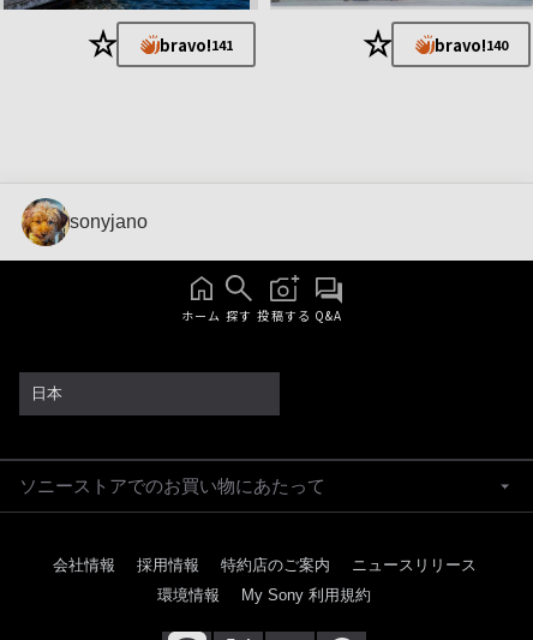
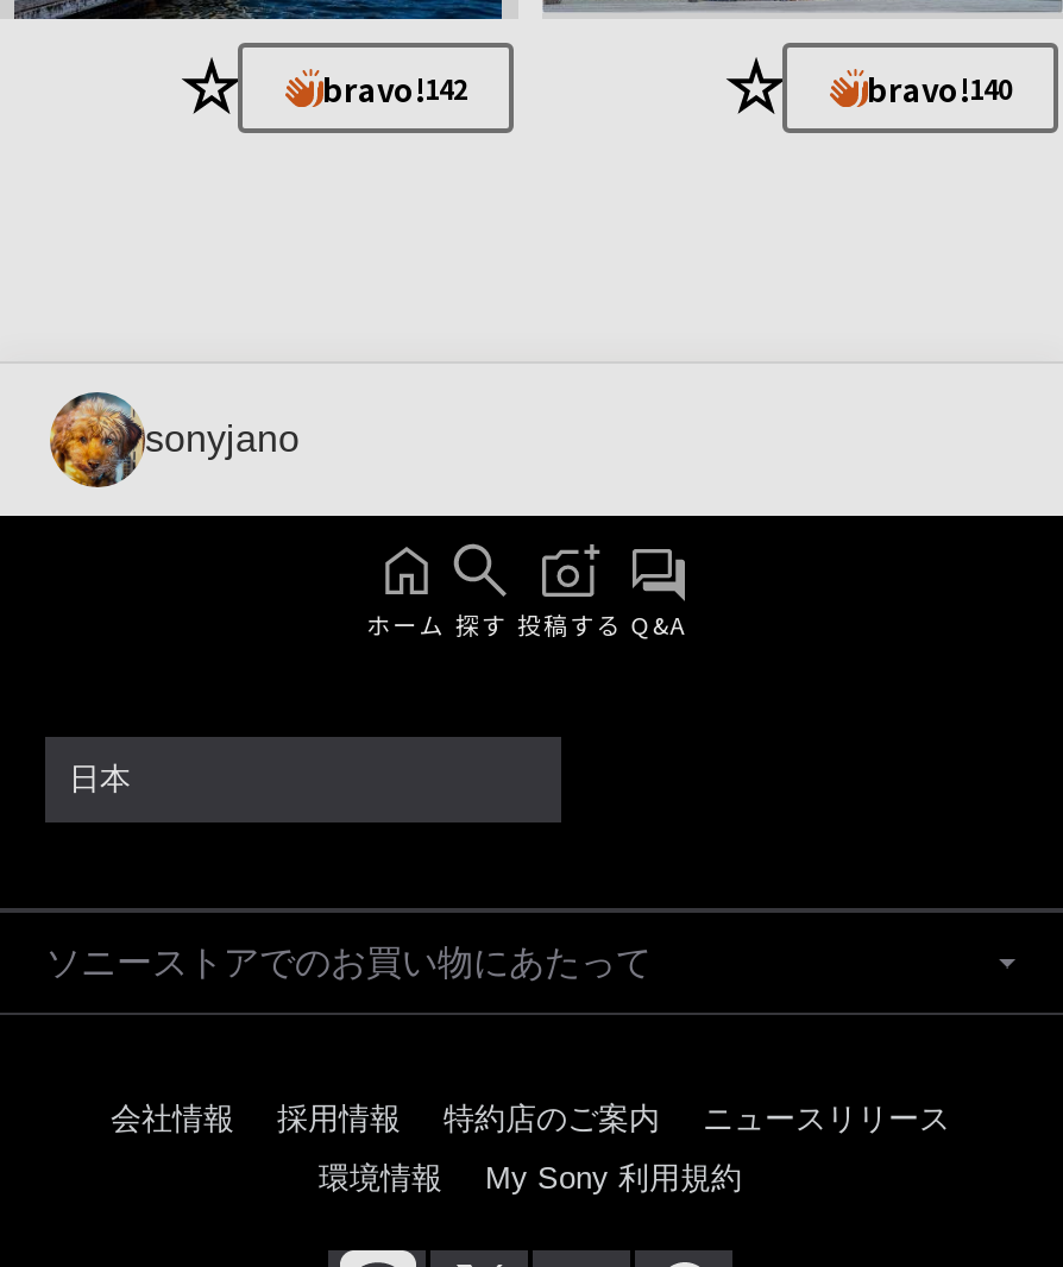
- bravo!141
+ bravo!142
